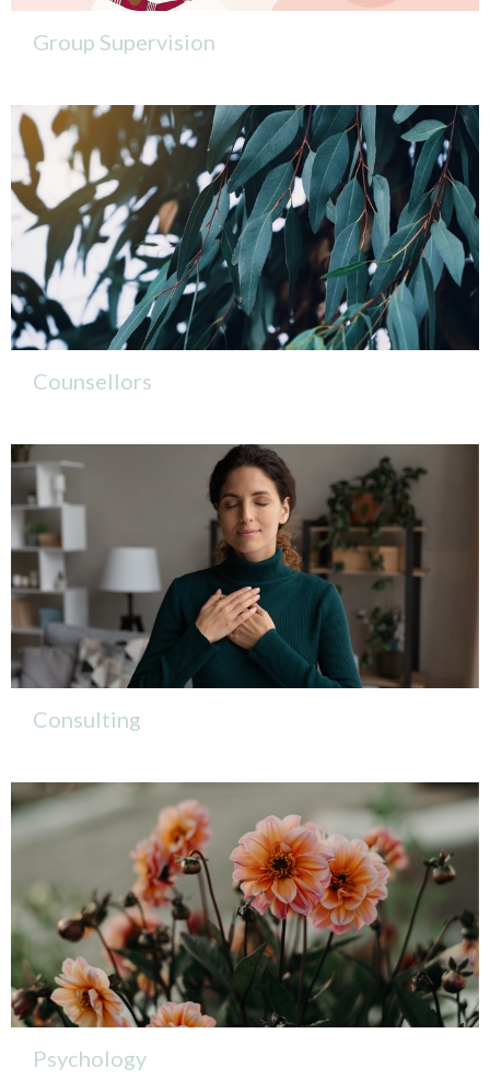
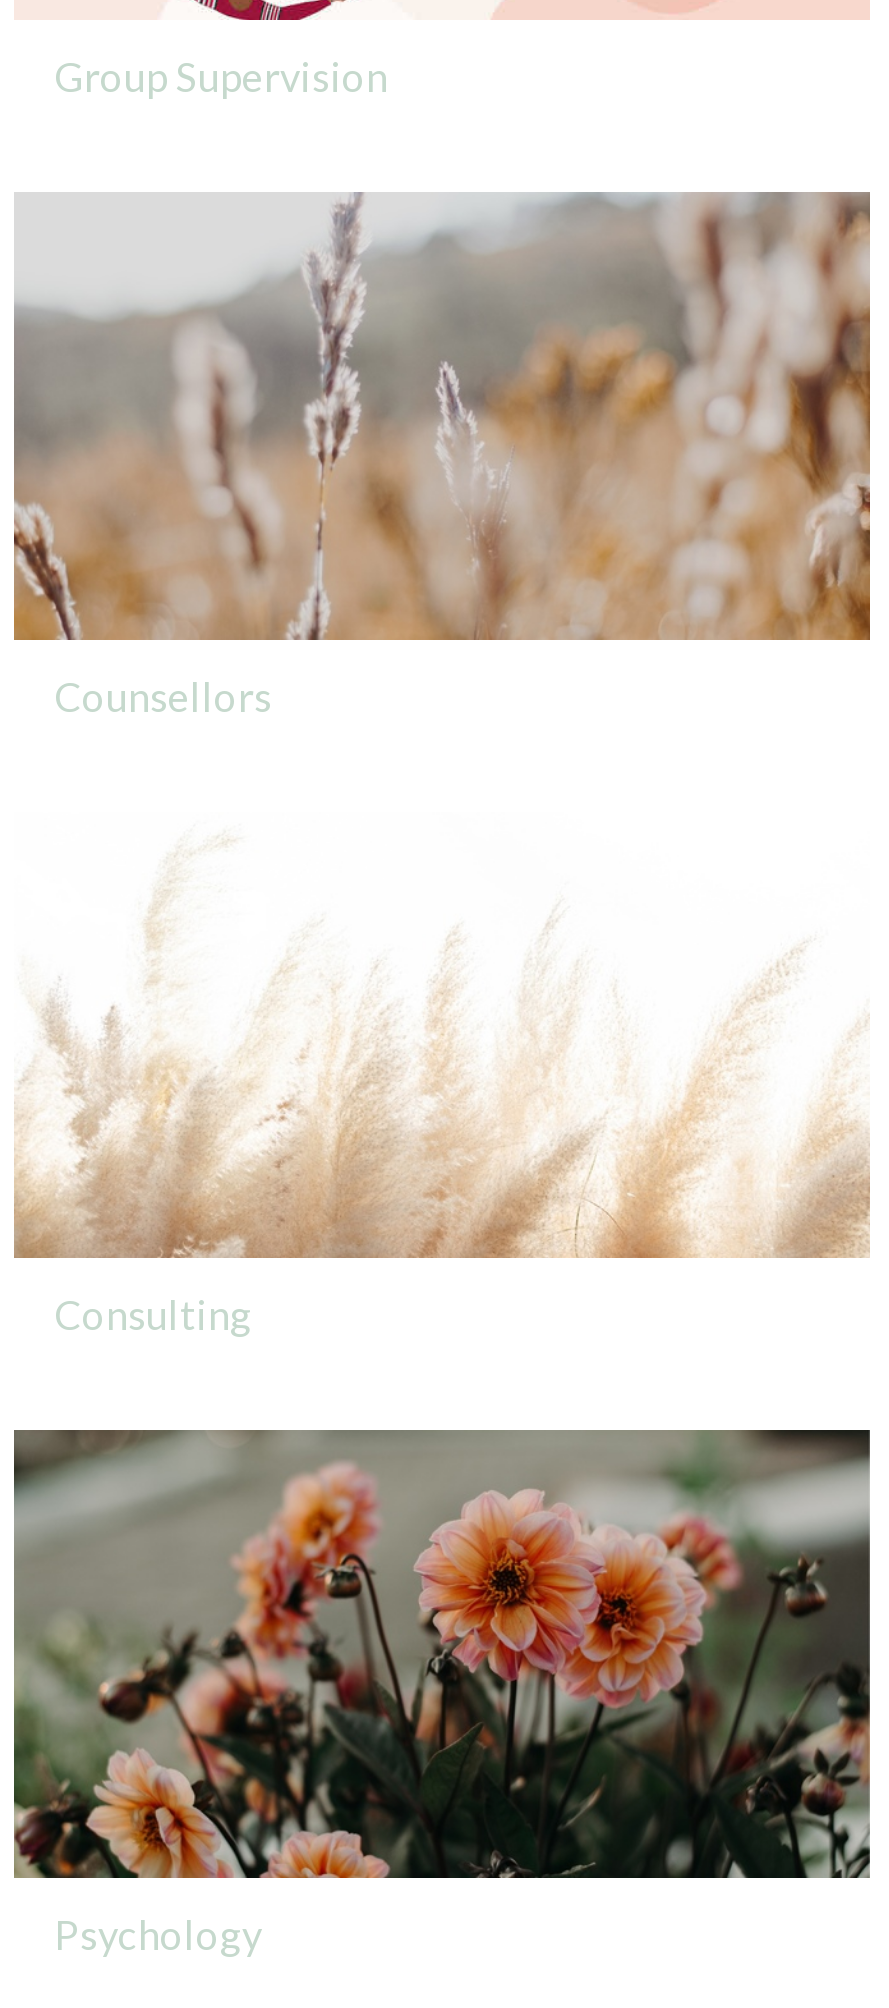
- [image]
+ [image]

- [image]
+ [image]
